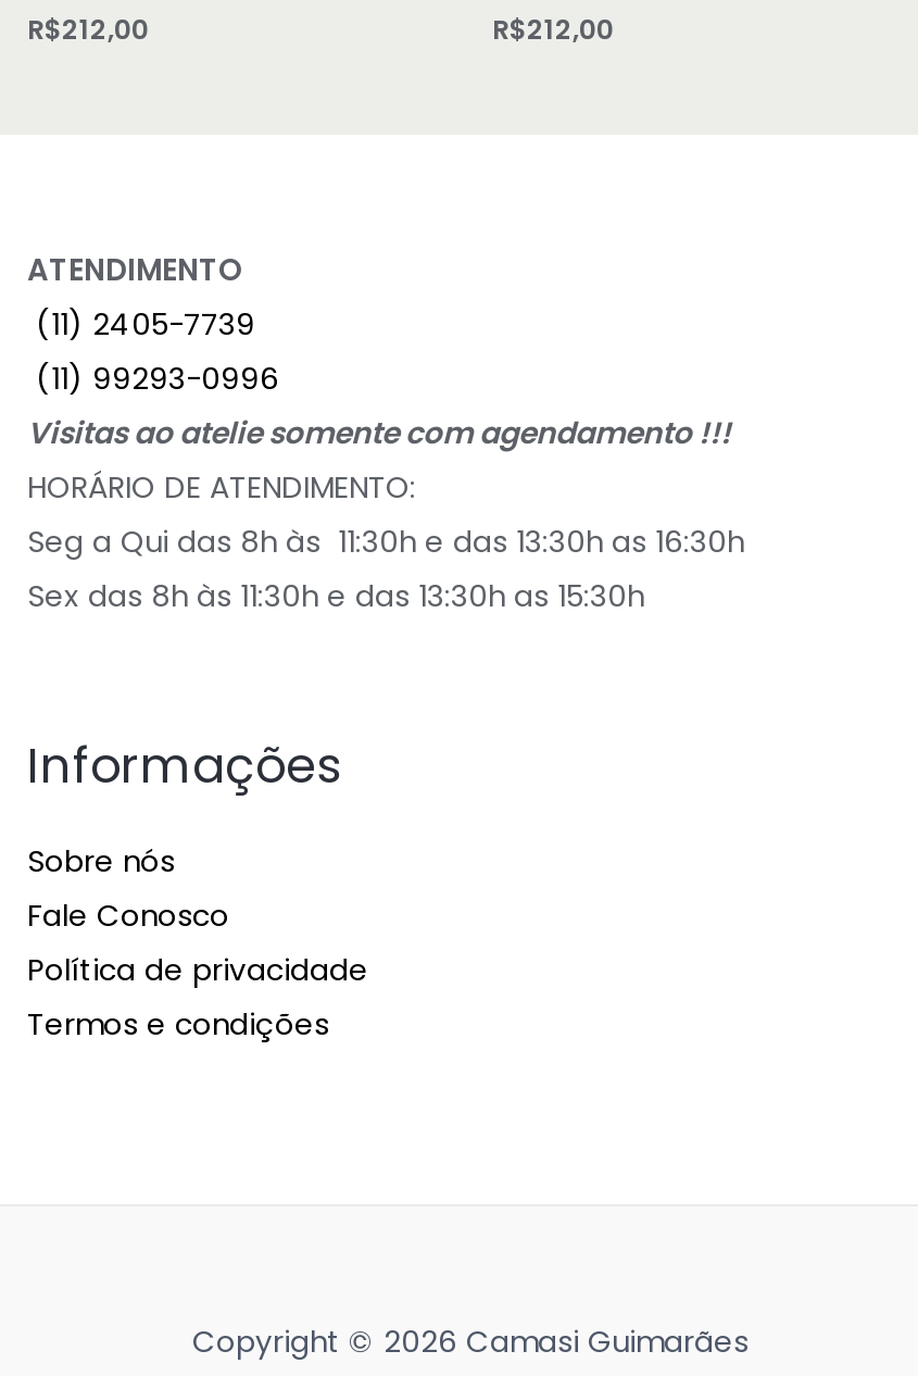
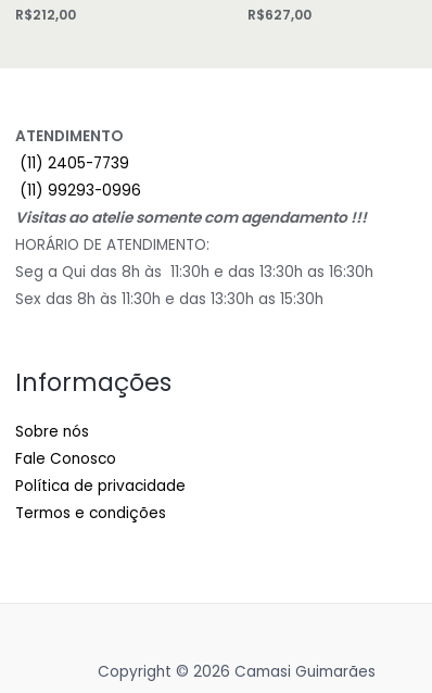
- R$212,00
+ R$627,00
